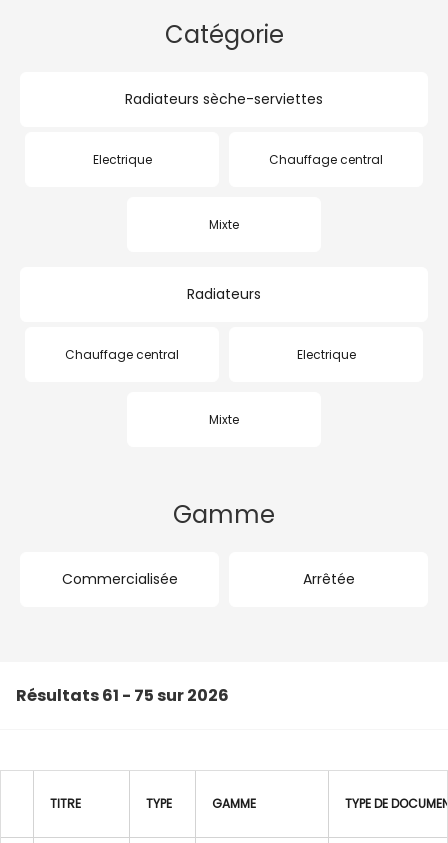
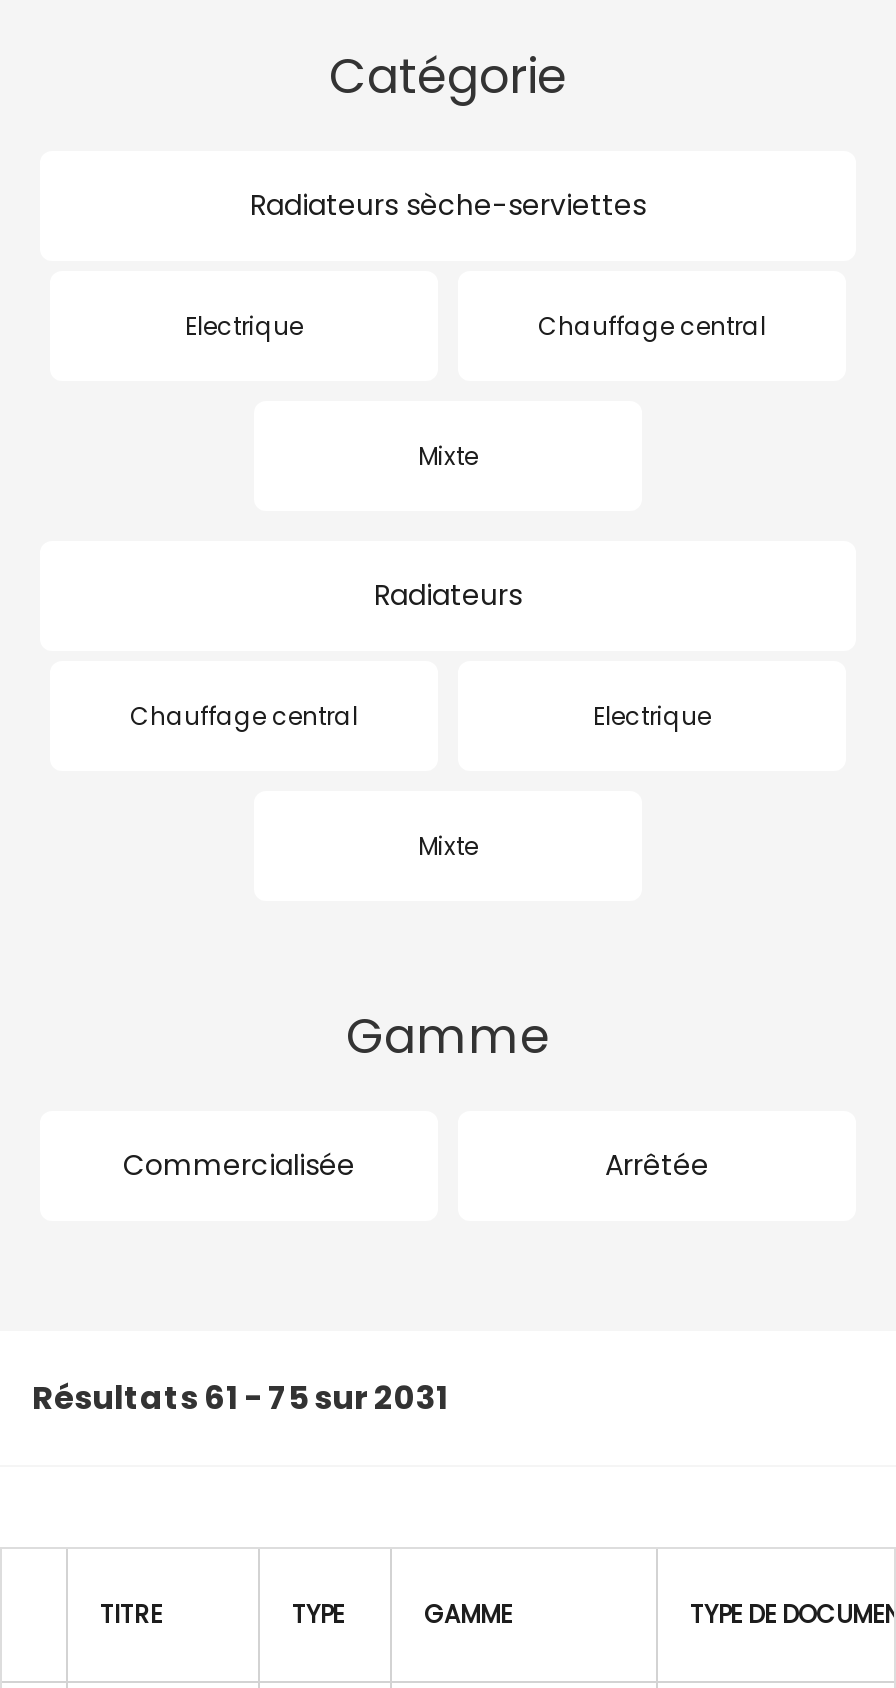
- Résultats 61 - 75 sur 2026
+ Résultats 61 - 75 sur 2031
